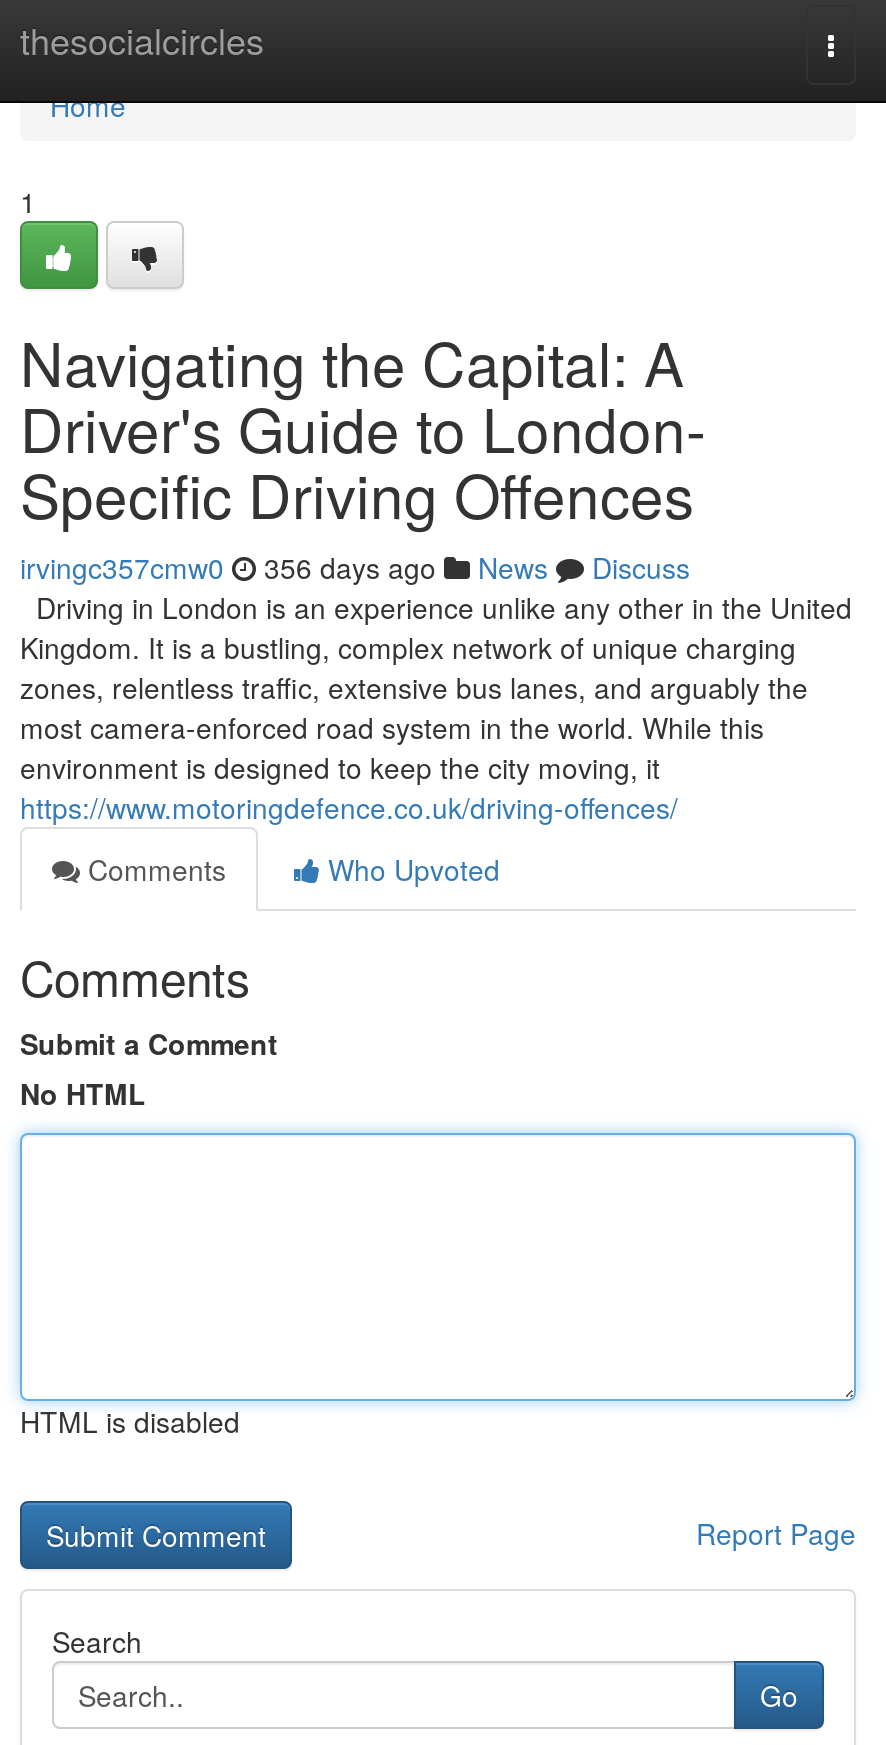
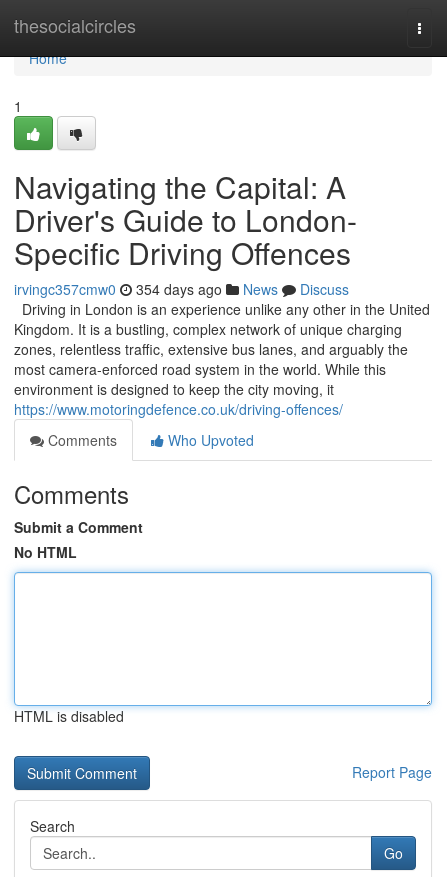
- irvingc357cmw0 356 days ago News Discuss
+ irvingc357cmw0 354 days ago News Discuss
